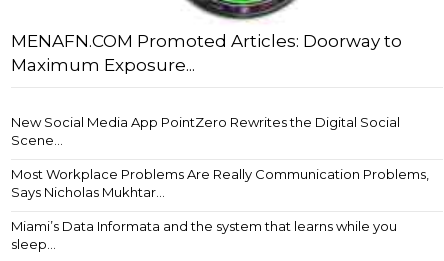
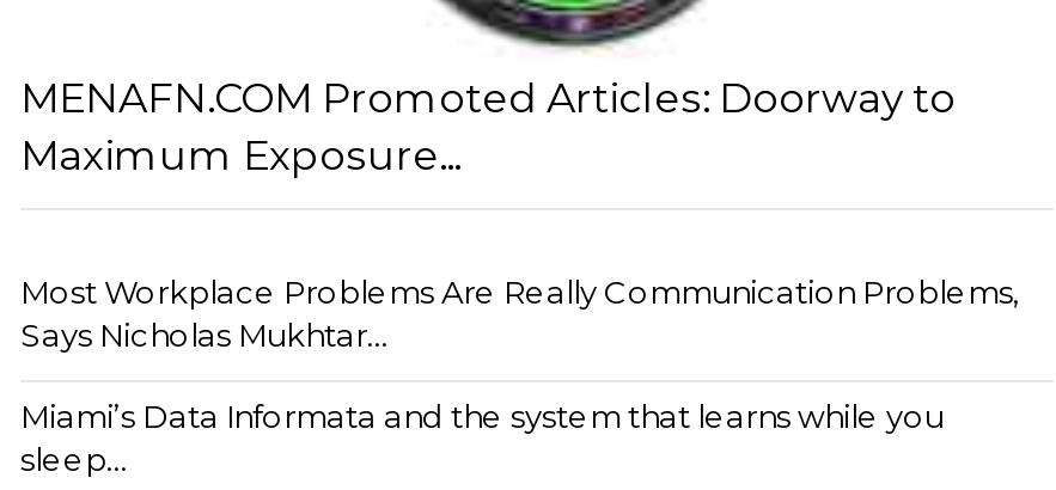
- New Social Media App PointZero Rewrites the Digital Social
- Scene...
